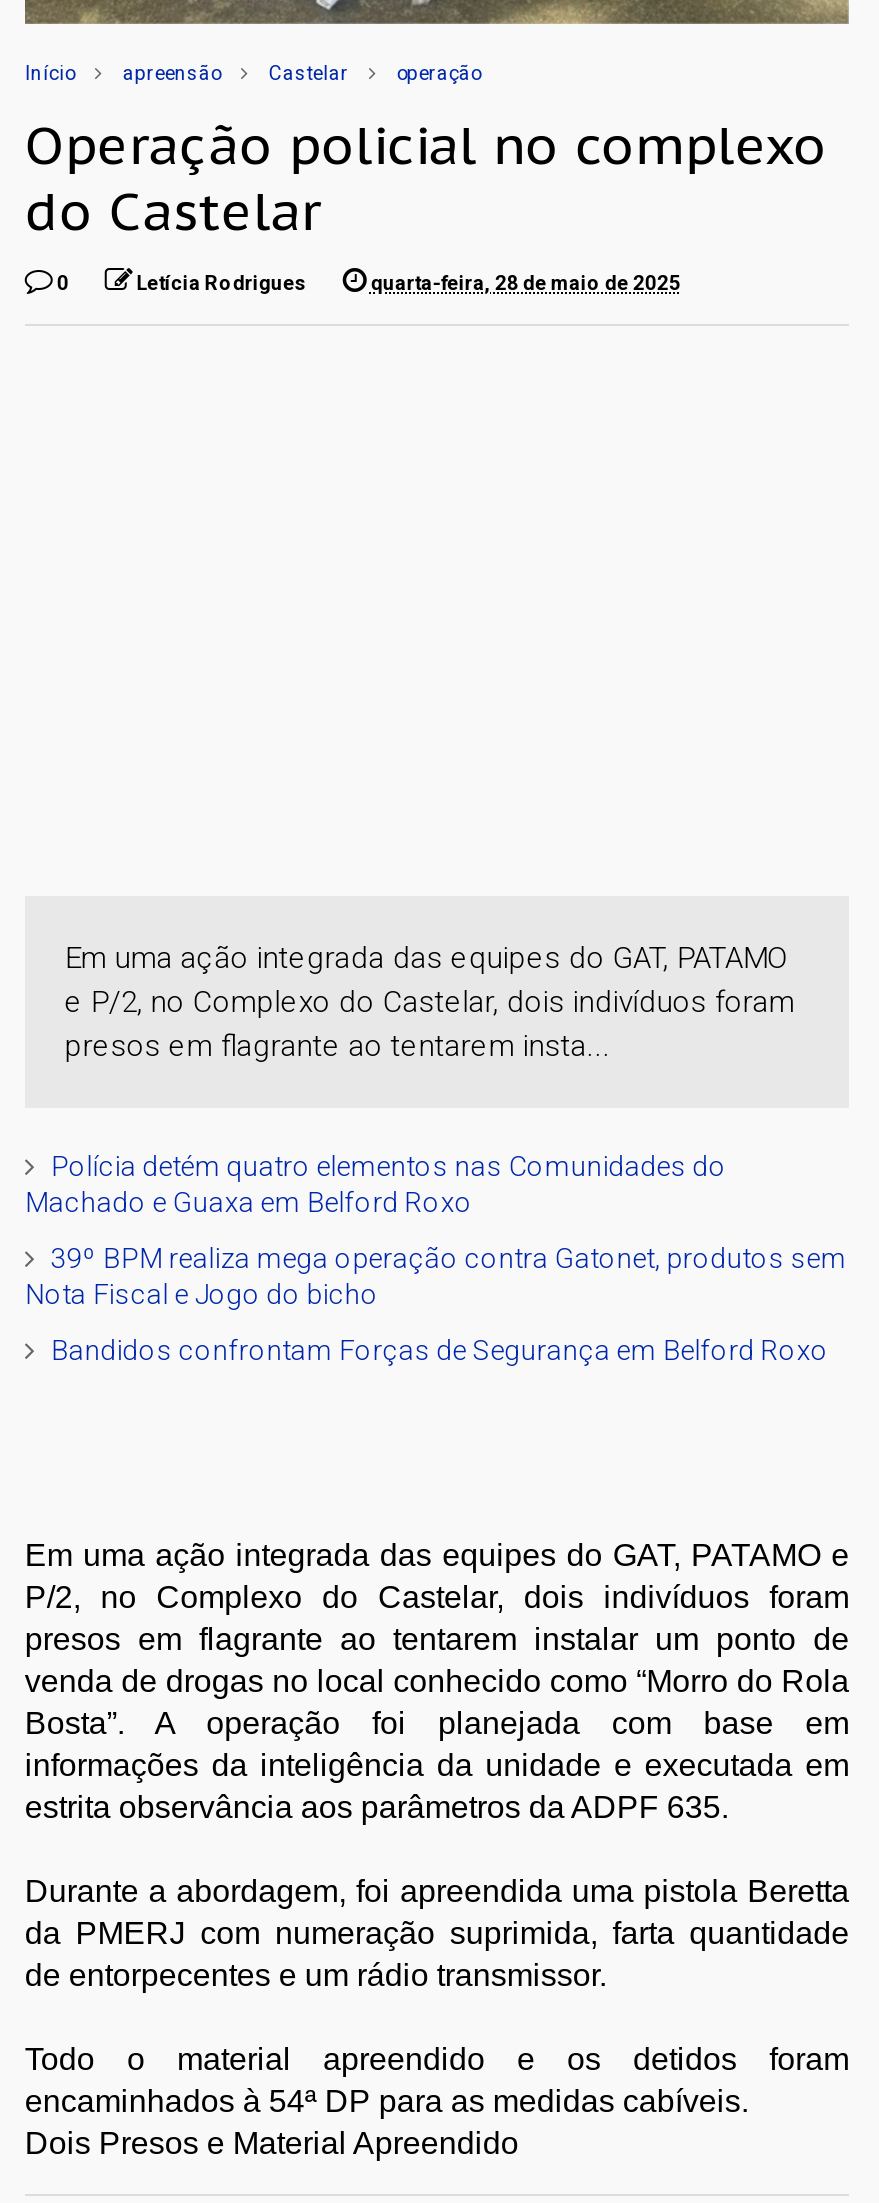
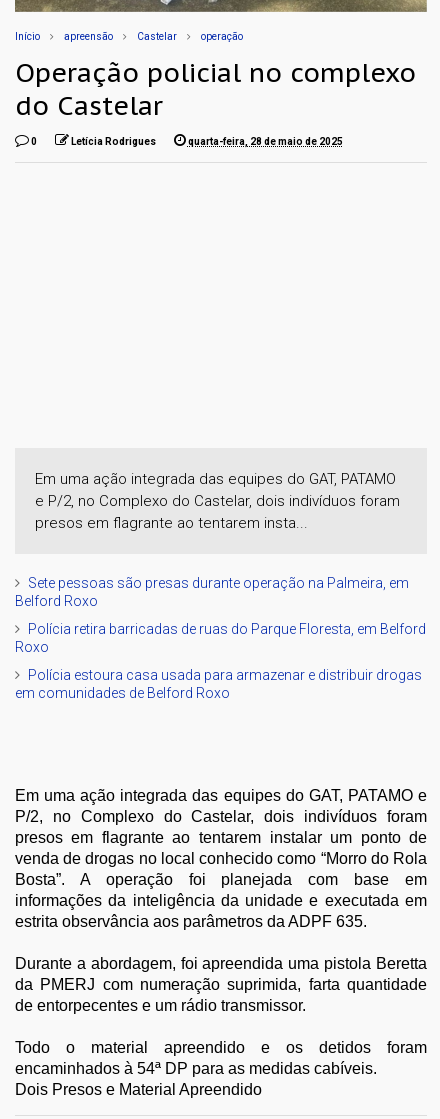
- Polícia detém quatro elementos nas Comunidades do
- Machado e Guaxa em Belford Roxo
+ Sete pessoas são presas durante operação na Palmeira, em
+ Belford Roxo

- 39º BPM realiza mega operação contra Gatonet, produtos sem
- Nota Fiscal e Jogo do bicho
+ Polícia retira barricadas de ruas do Parque Floresta, em Belford
+ Roxo

- Bandidos confrontam Forças de Segurança em Belford Roxo
+ Polícia estoura casa usada para armazenar e distribuir drogas
+ em comunidades de Belford Roxo
